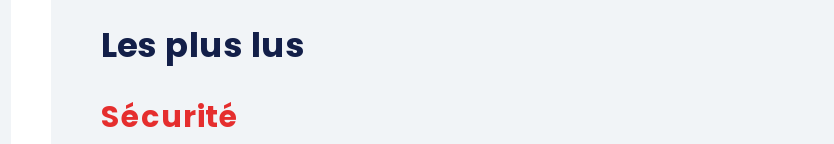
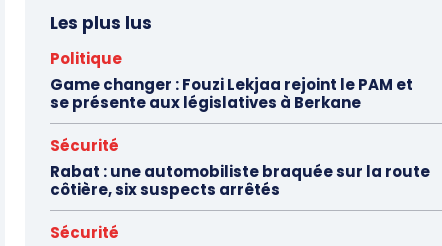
+ Politique
+ Game changer : Fouzi Lekjaa rejoint le PAM et
+ se présente aux législatives à Berkane
+ Sécurité
+ Rabat : une automobiliste braquée sur la route
+ côtière, six suspects arrêtés
